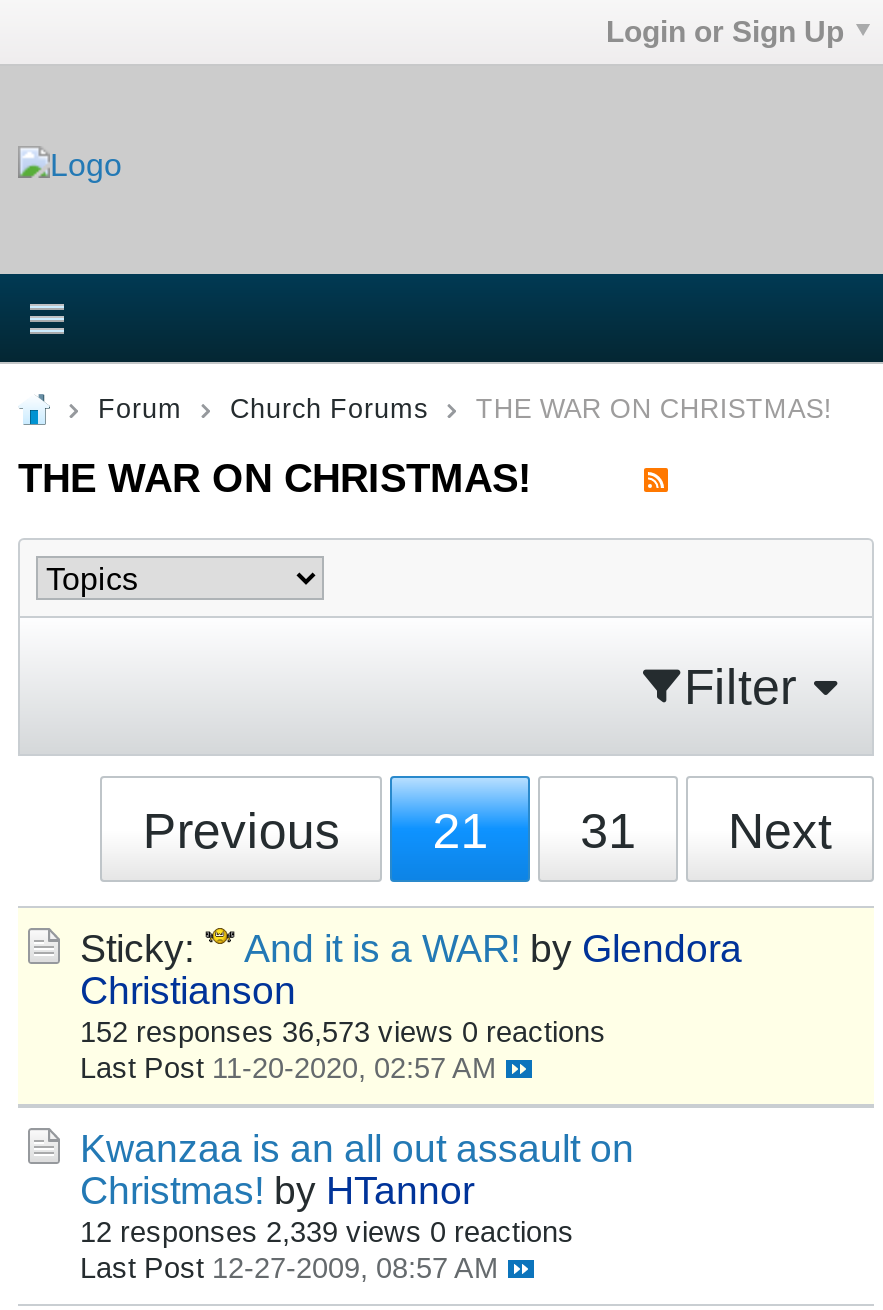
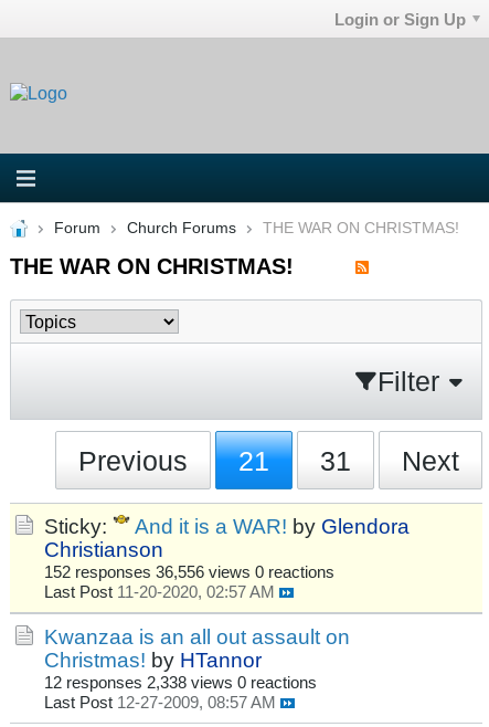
- 152 responses 36,573 views 0 reactions
+ 152 responses 36,556 views 0 reactions

- 12 responses 2,339 views 0 reactions
+ 12 responses 2,338 views 0 reactions
